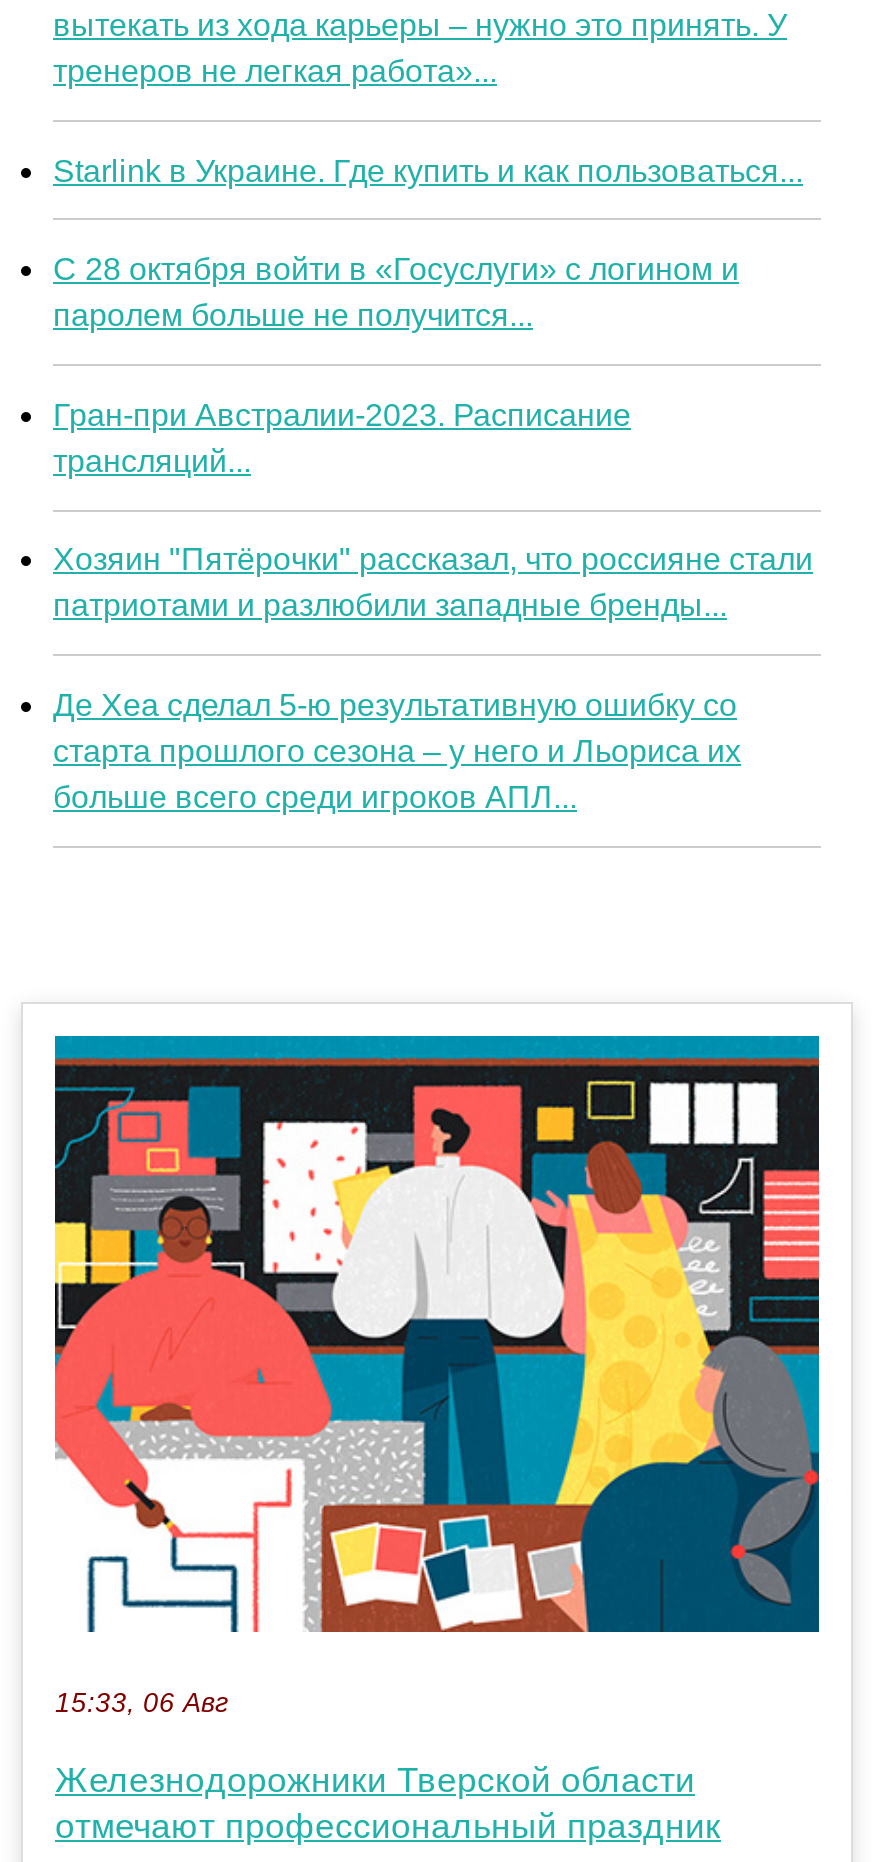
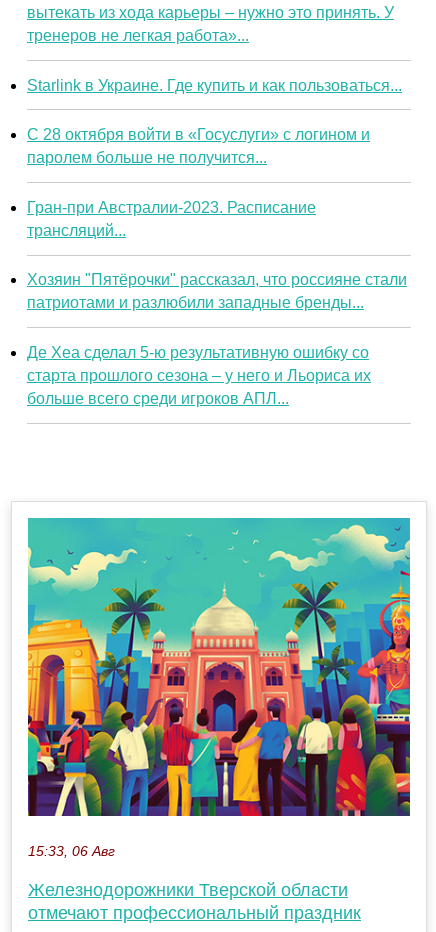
- [image]
+ [image]
